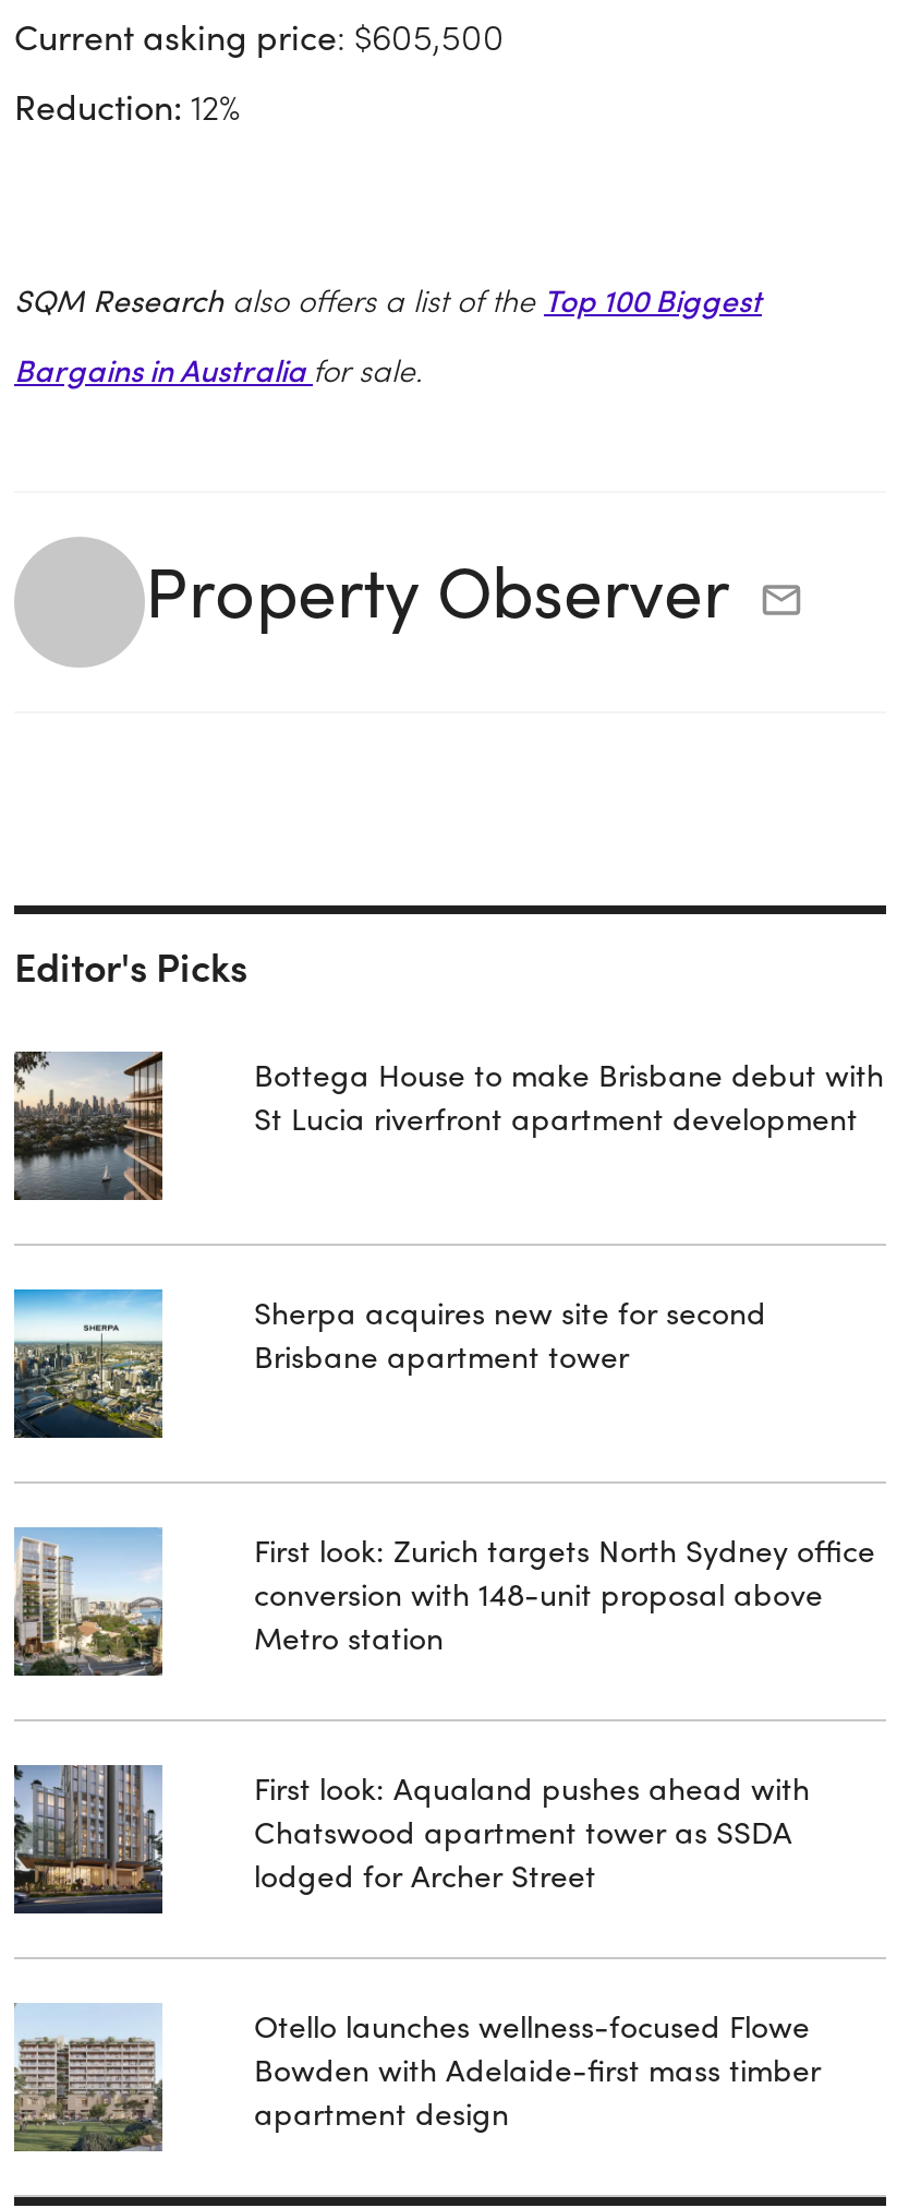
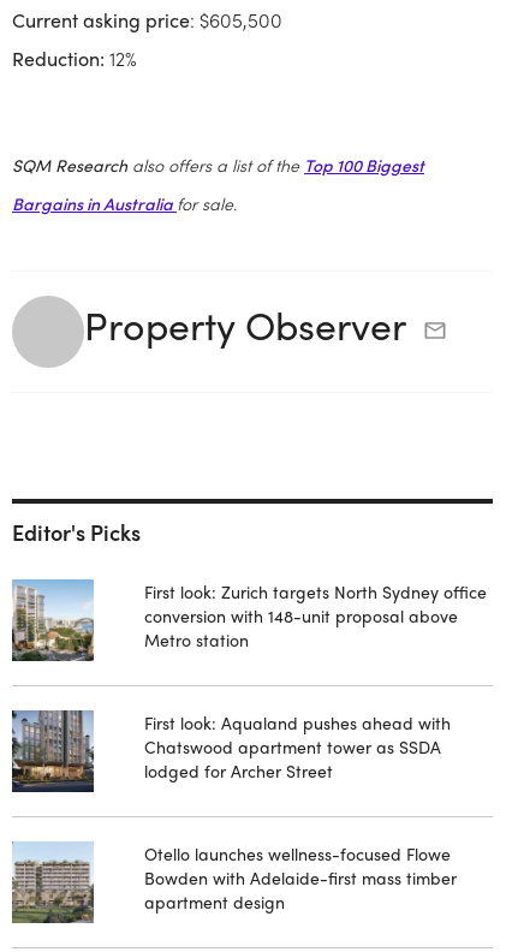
- [image]

- Bottega House to make Brisbane debut with
- St Lucia riverfront apartment development

- [image]

- Sherpa acquires new site for second
- Brisbane apartment tower
